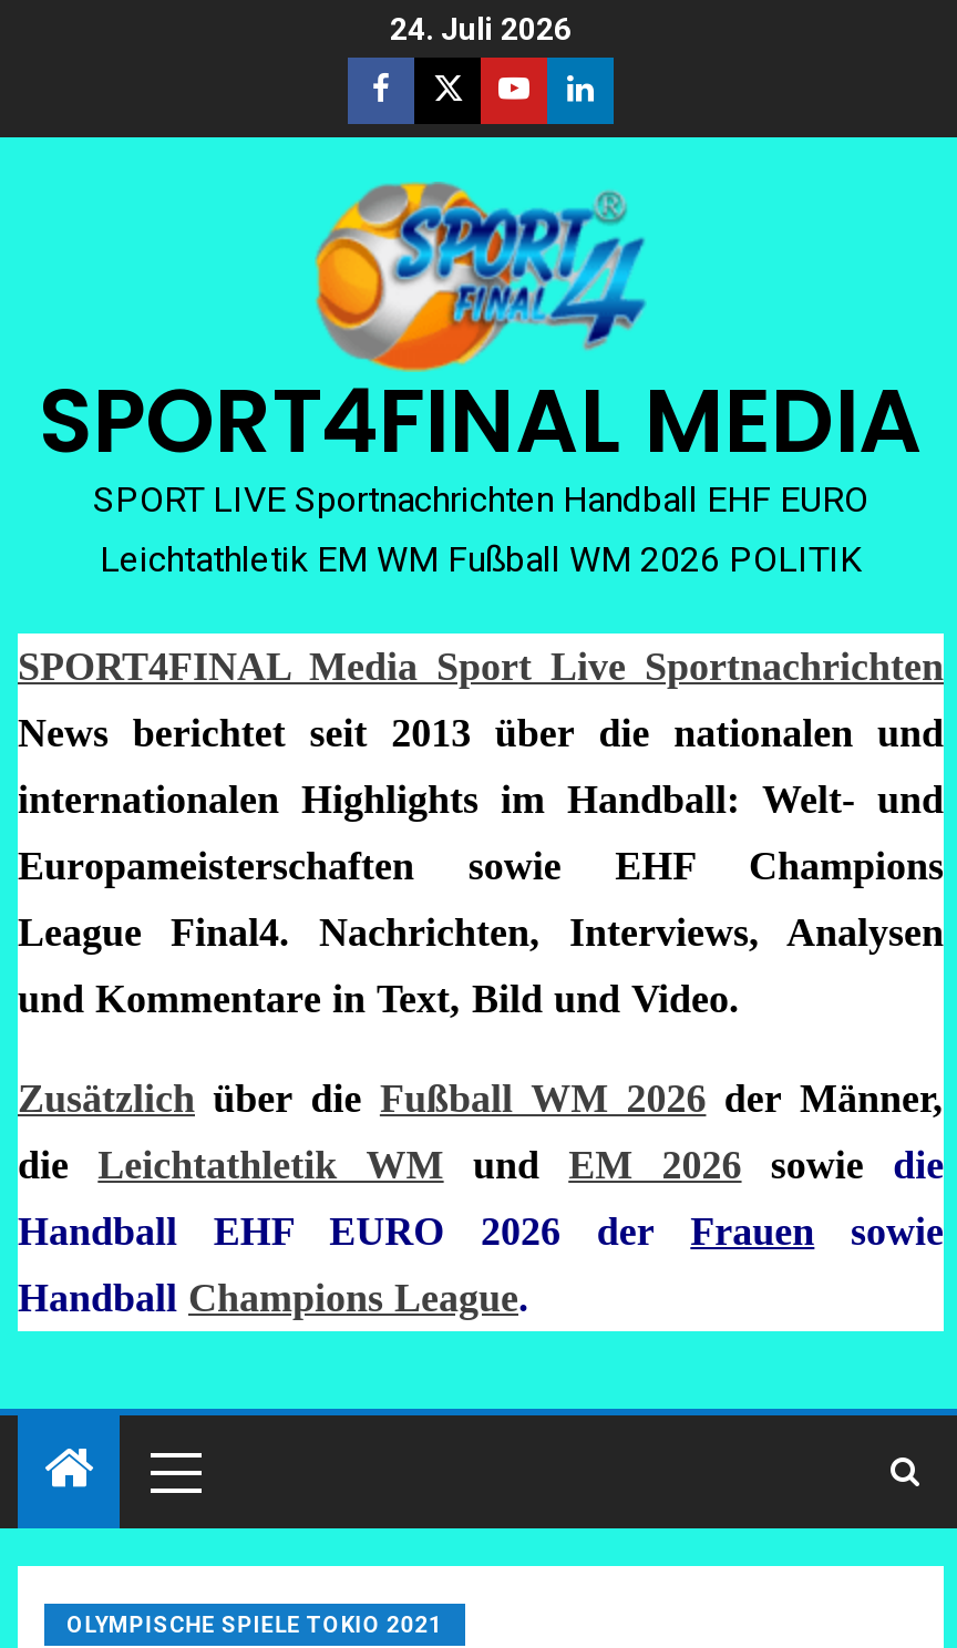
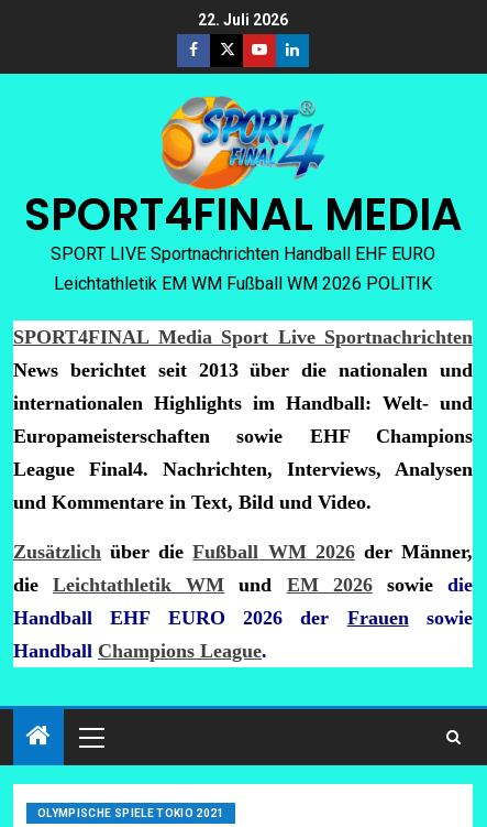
- 24. Juli 2026
+ 22. Juli 2026
